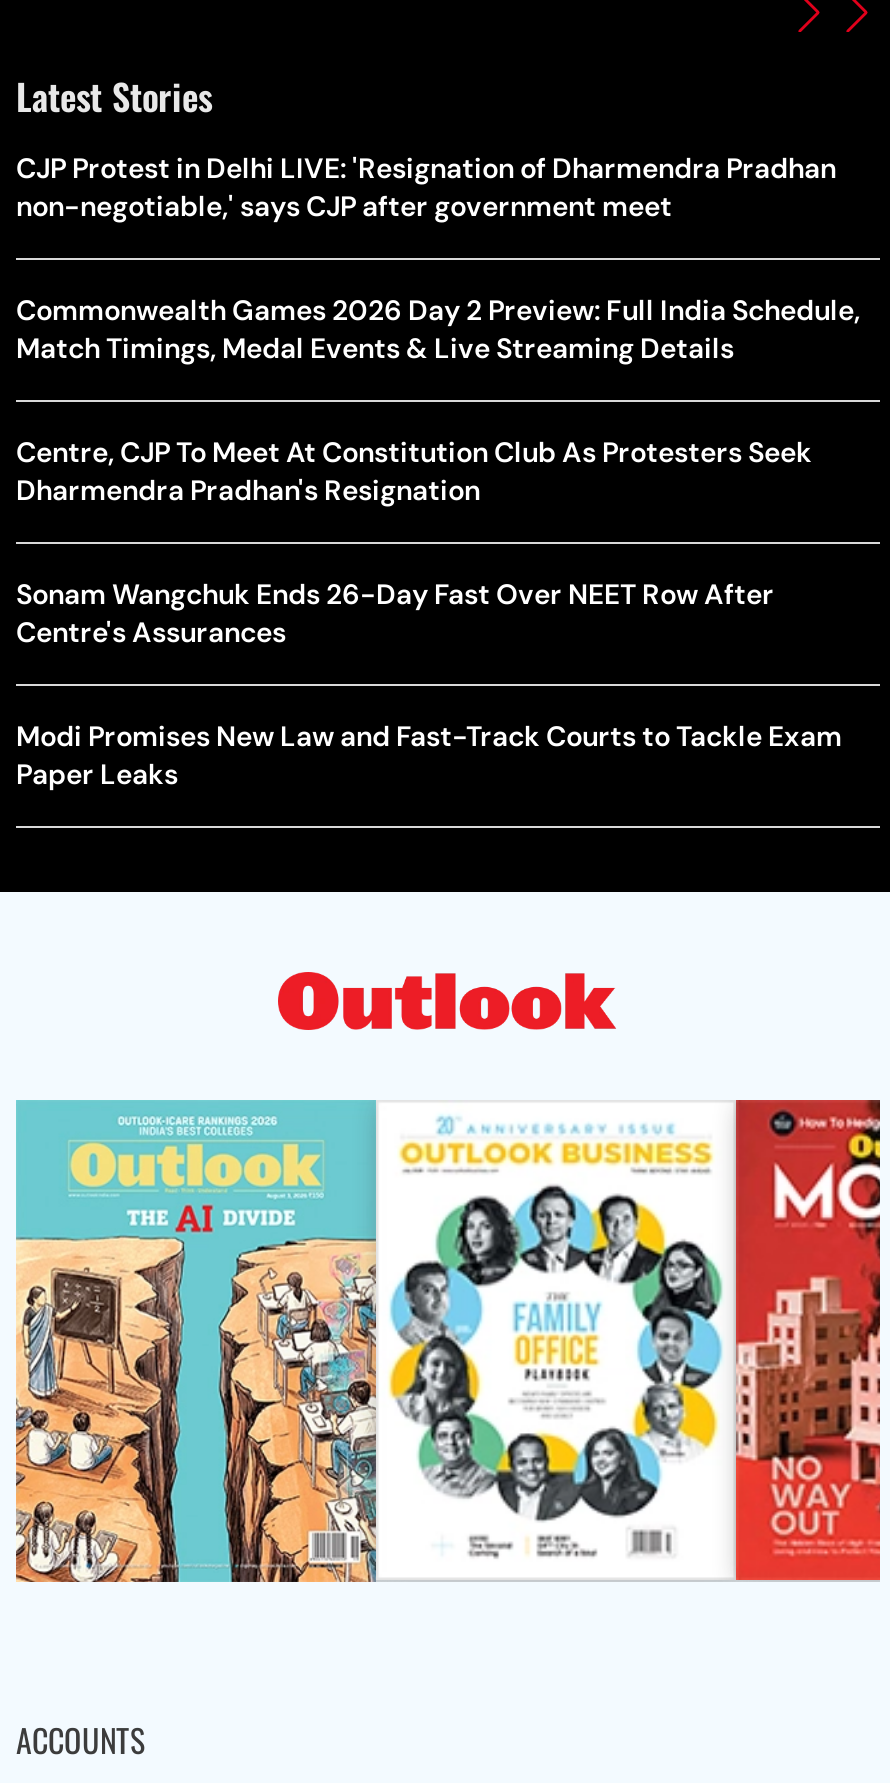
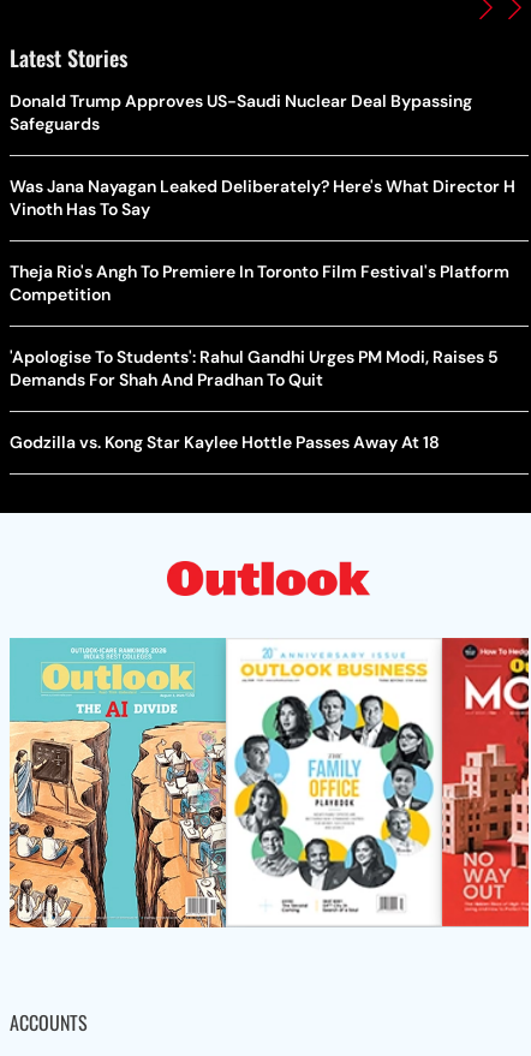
- CJP Protest in Delhi LIVE: 'Resignation of Dharmendra Pradhan
- non-negotiable,' says CJP after government meet
+ Donald Trump Approves US-Saudi Nuclear Deal Bypassing
+ Safeguards

- Commonwealth Games 2026 Day 2 Preview: Full India Schedule,
- Match Timings, Medal Events & Live Streaming Details
+ Was Jana Nayagan Leaked Deliberately? Here's What Director H
+ Vinoth Has To Say

- Centre, CJP To Meet At Constitution Club As Protesters Seek
- Dharmendra Pradhan's Resignation
+ Theja Rio's Angh To Premiere In Toronto Film Festival's Platform
+ Competition

- Sonam Wangchuk Ends 26-Day Fast Over NEET Row After
- Centre's Assurances
+ 'Apologise To Students': Rahul Gandhi Urges PM Modi, Raises 5
+ Demands For Shah And Pradhan To Quit

- Modi Promises New Law and Fast-Track Courts to Tackle Exam
- Paper Leaks
+ Godzilla vs. Kong Star Kaylee Hottle Passes Away At 18
